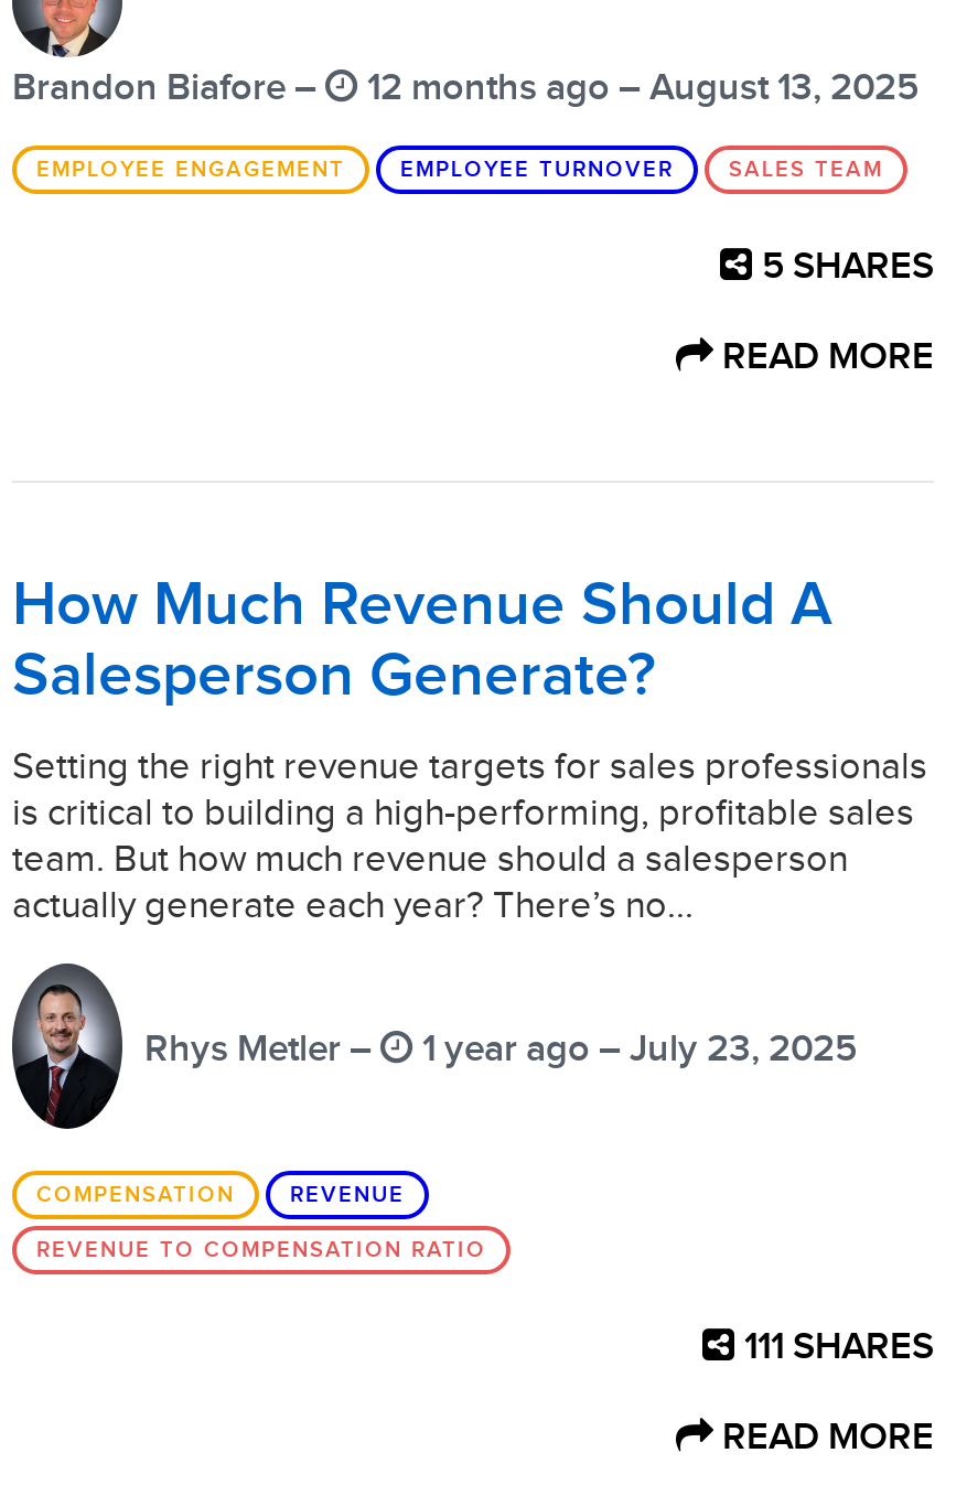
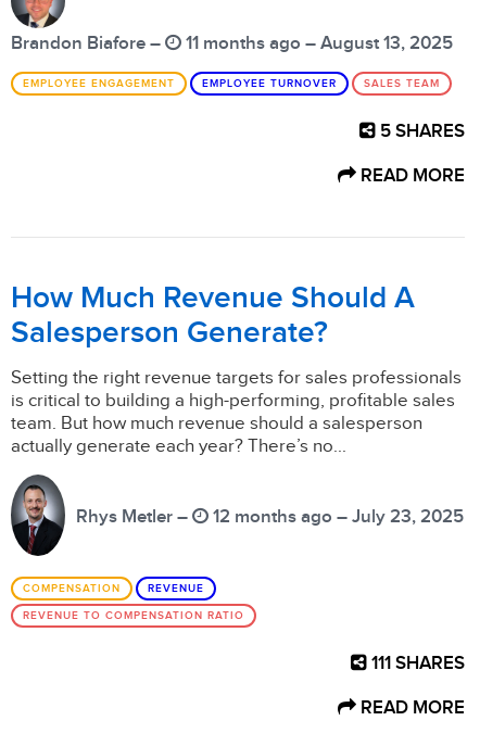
- 12 months ago – August 13, 2025
+ 11 months ago – August 13, 2025

- 1 year ago – July 23, 2025
+ 12 months ago – July 23, 2025
